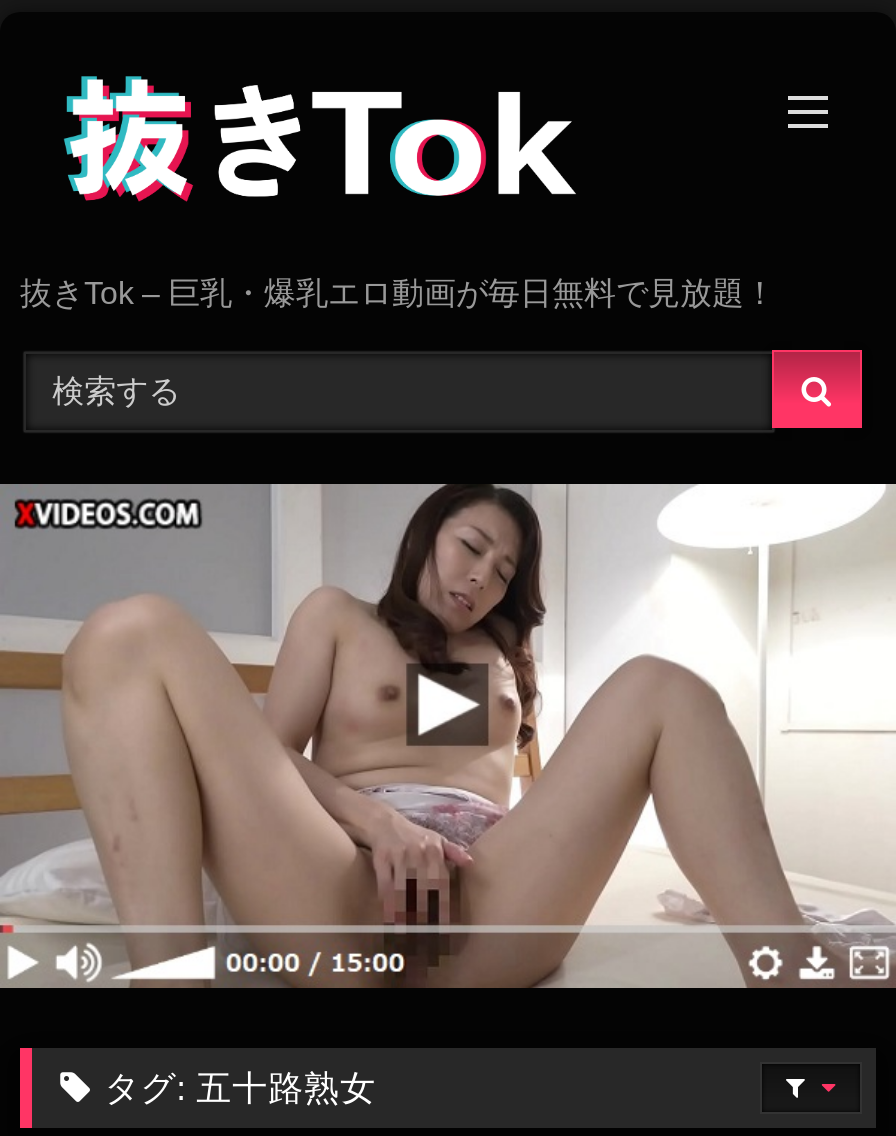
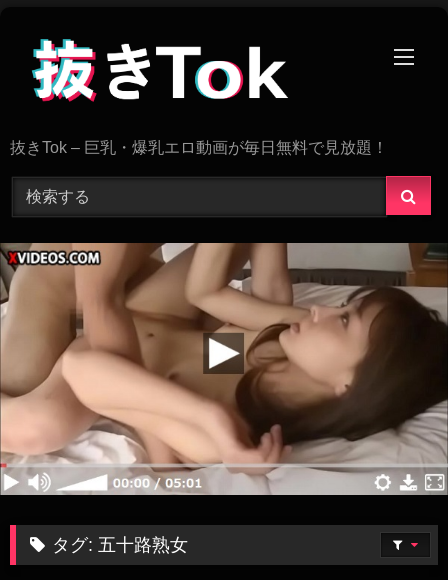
- [image]
+ [image]
